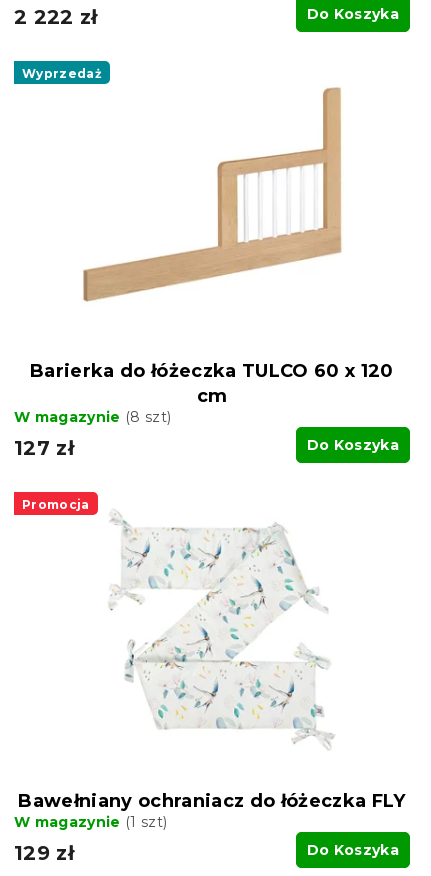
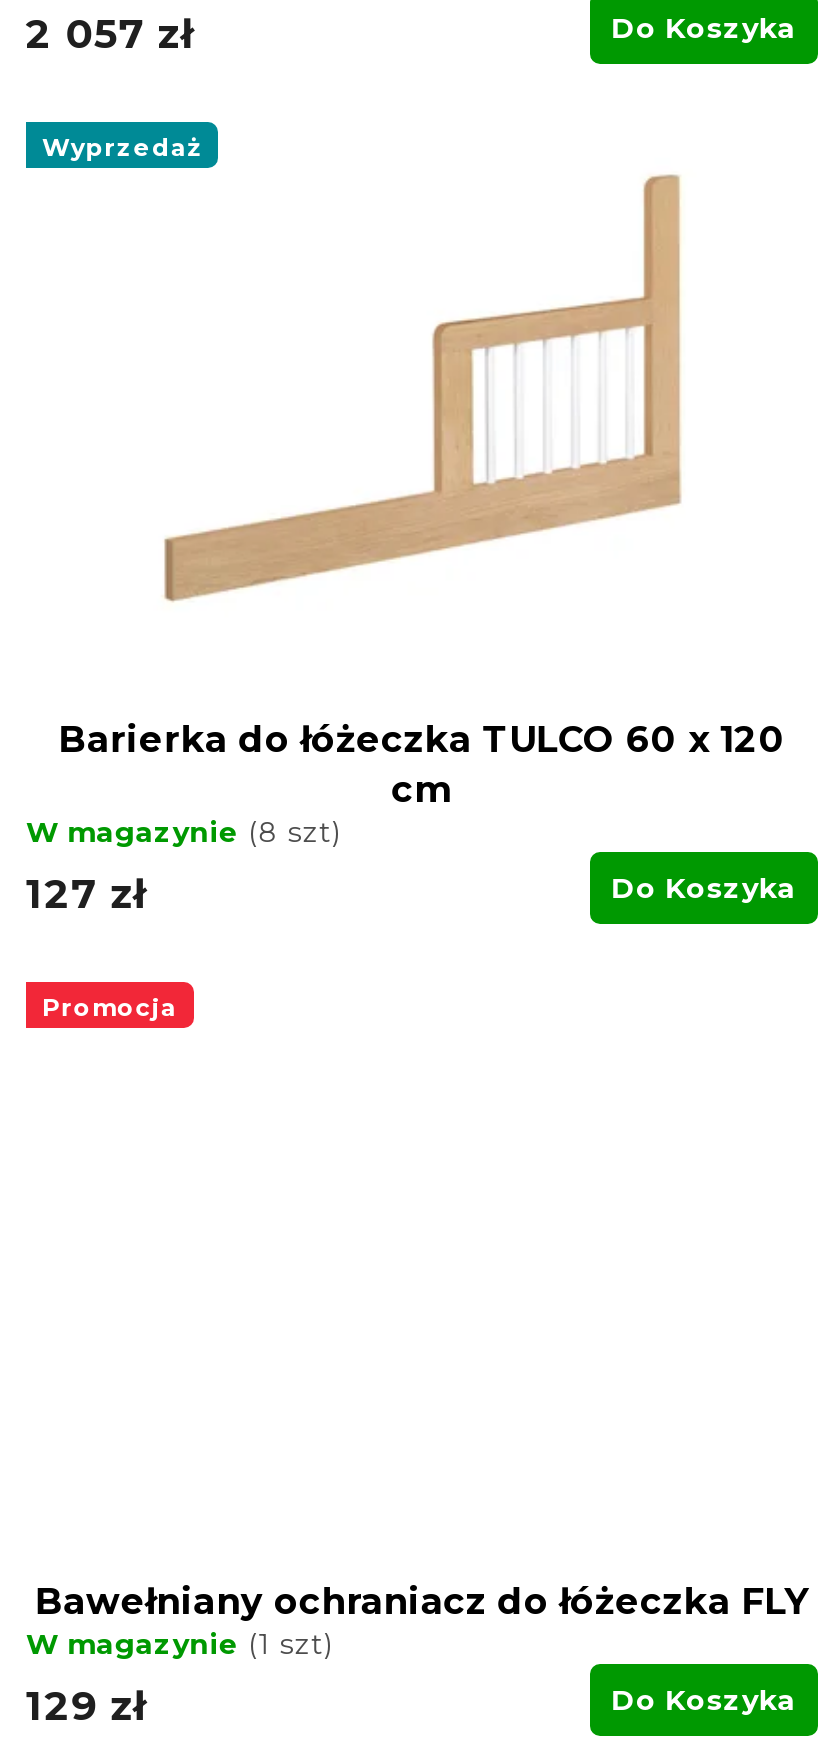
- 2 222 zł
+ 2 057 zł

- [image]
